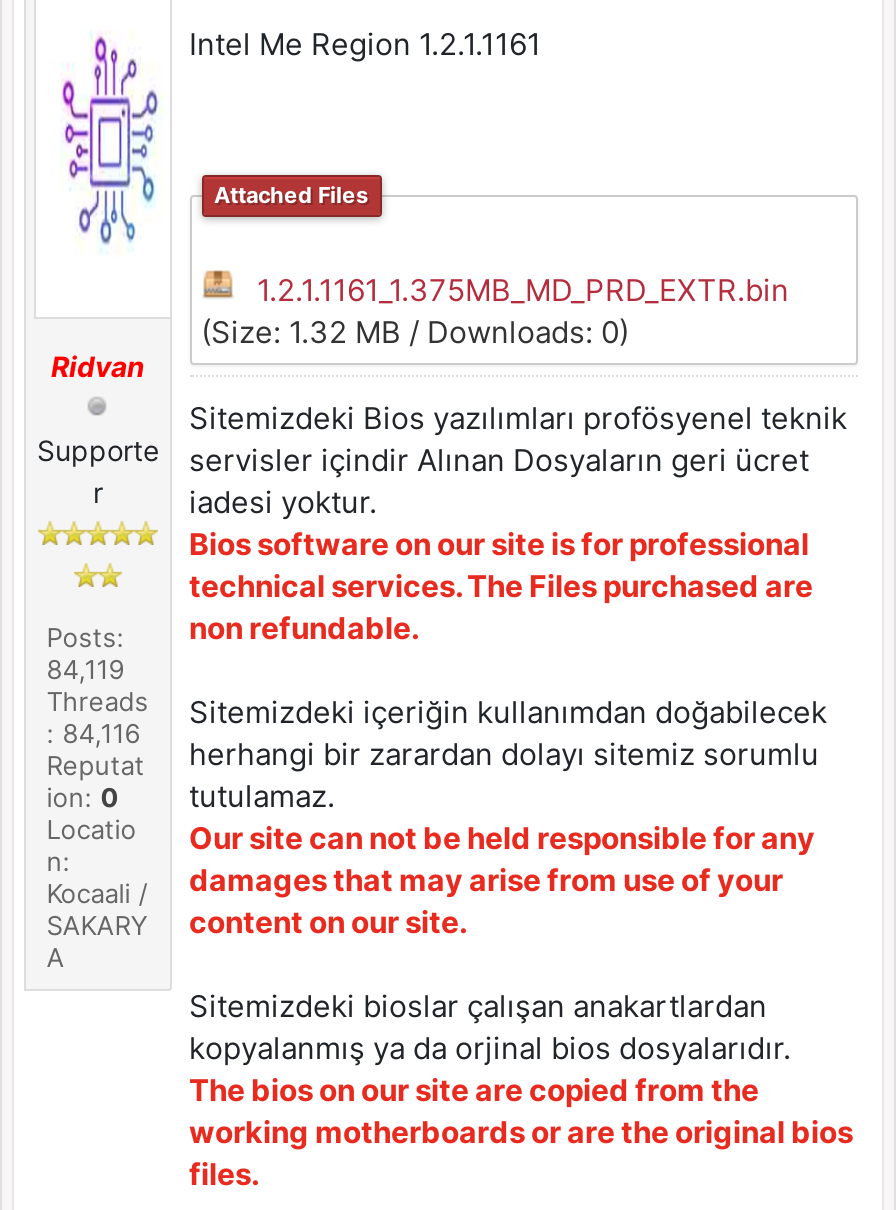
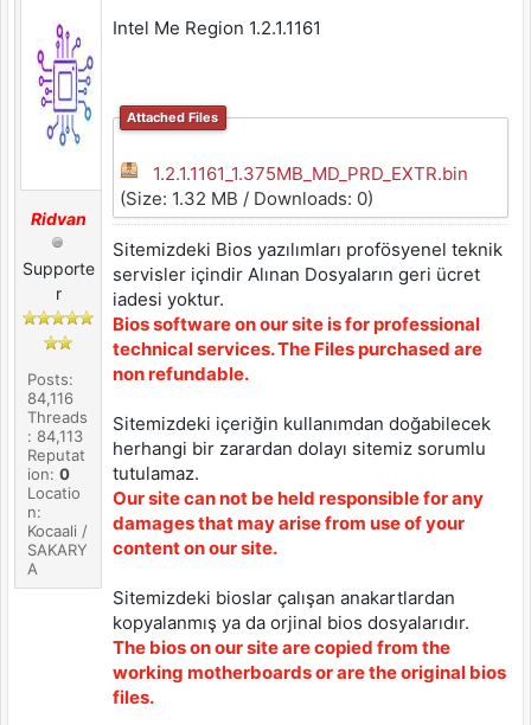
- 84,119
+ 84,116

- : 84,116
+ : 84,113
